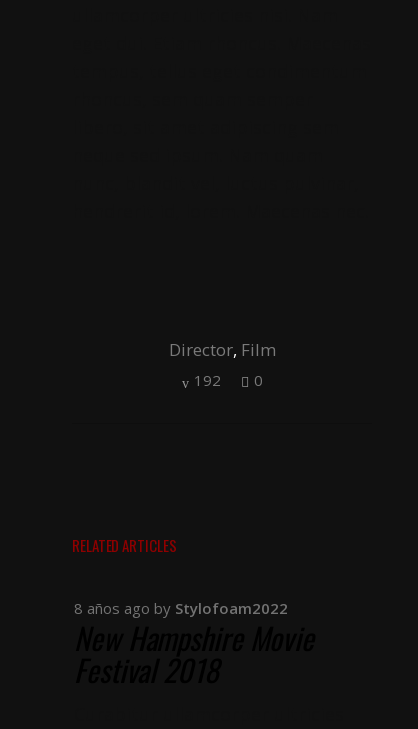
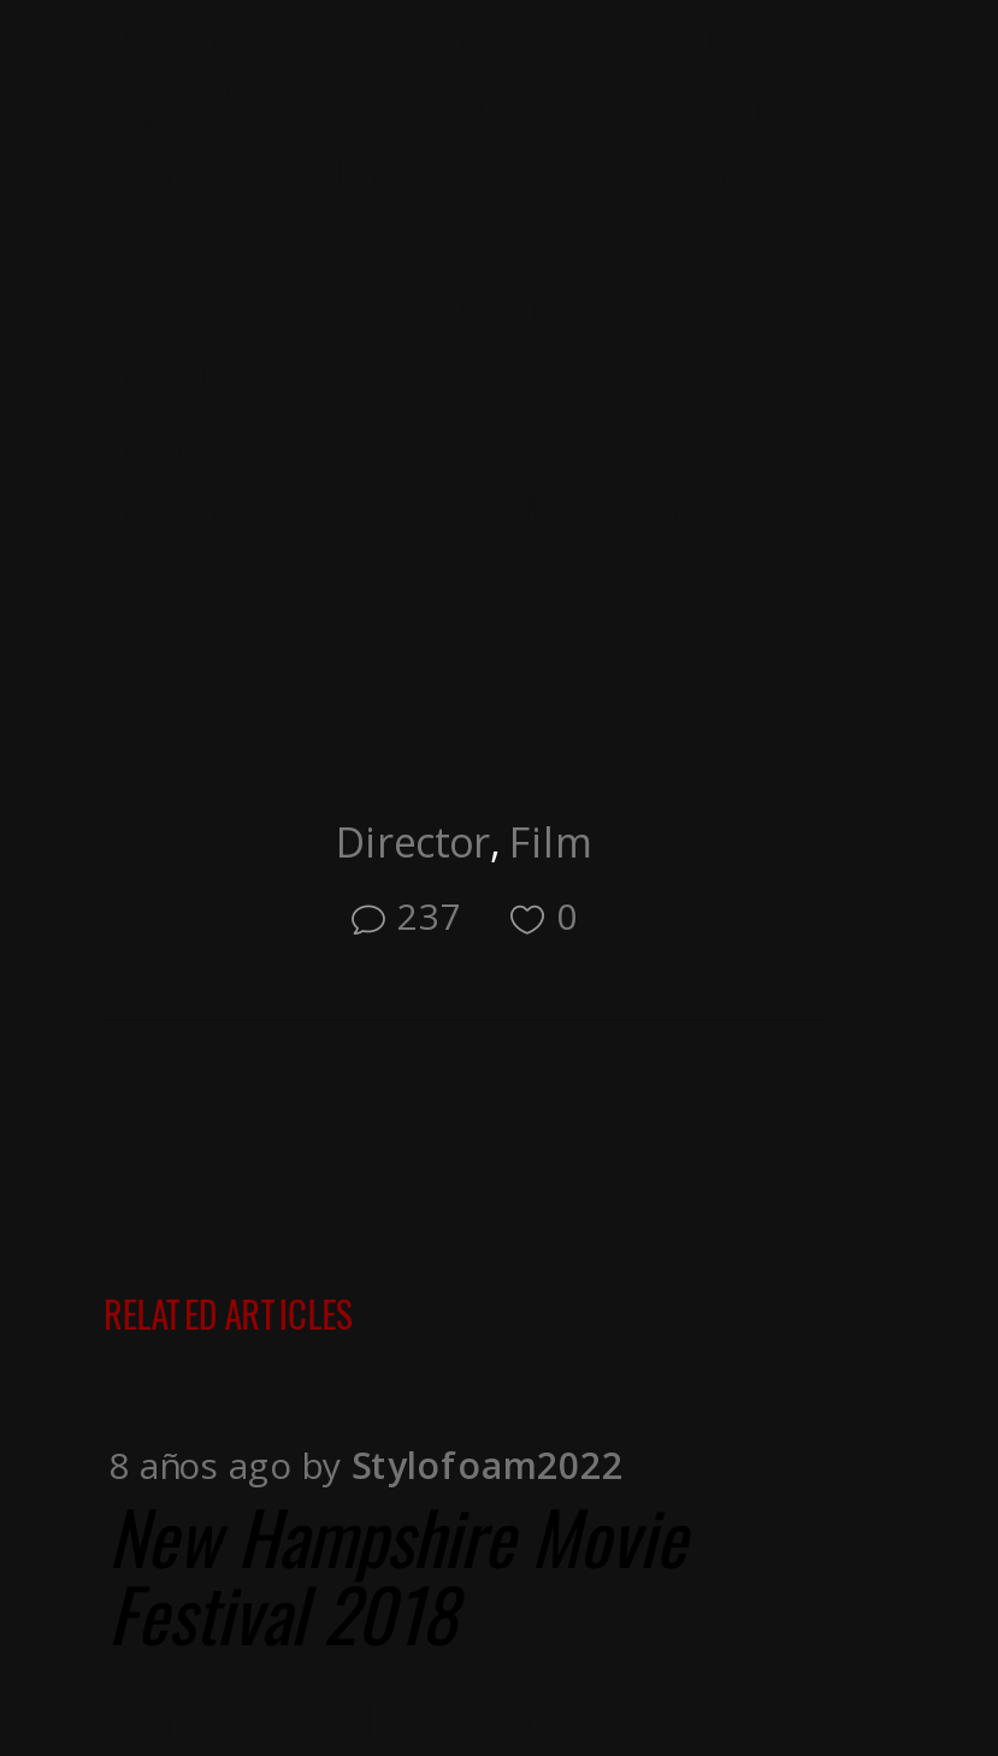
- 192 0
+ 237 0
